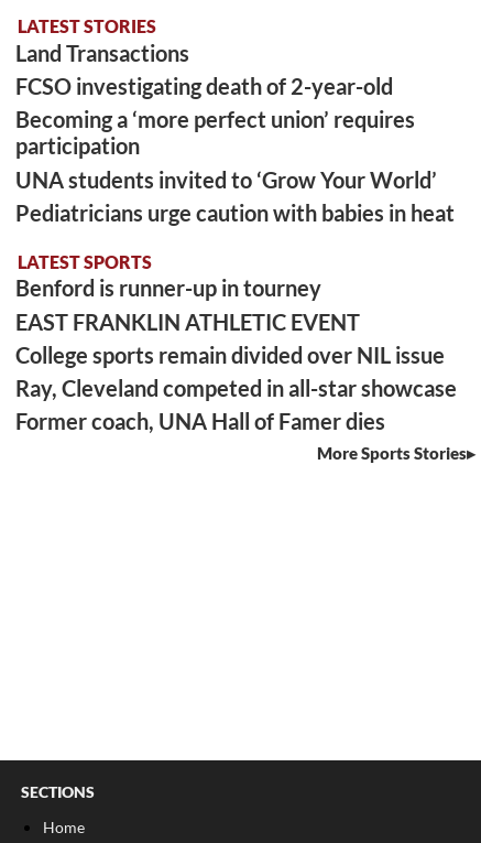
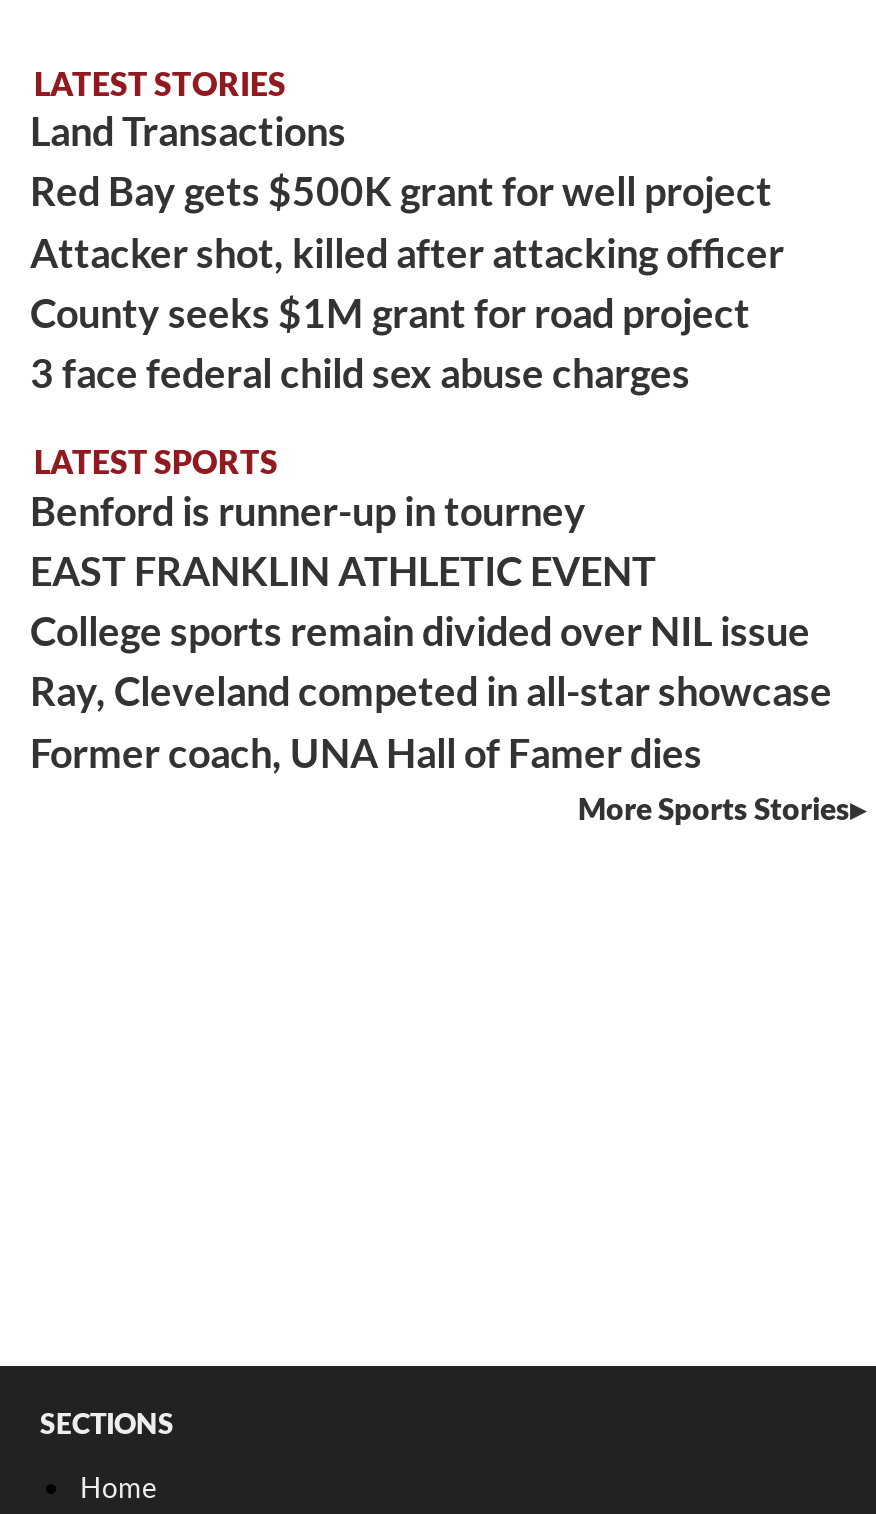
- FCSO investigating death of 2-year-old
- Becoming a ‘more perfect union’ requires
- participation
- UNA students invited to ‘Grow Your World’
- Pediatricians urge caution with babies in heat
+ Red Bay gets $500K grant for well project
+ Attacker shot, killed after attacking officer
+ County seeks $1M grant for road project
+ 3 face federal child sex abuse charges
